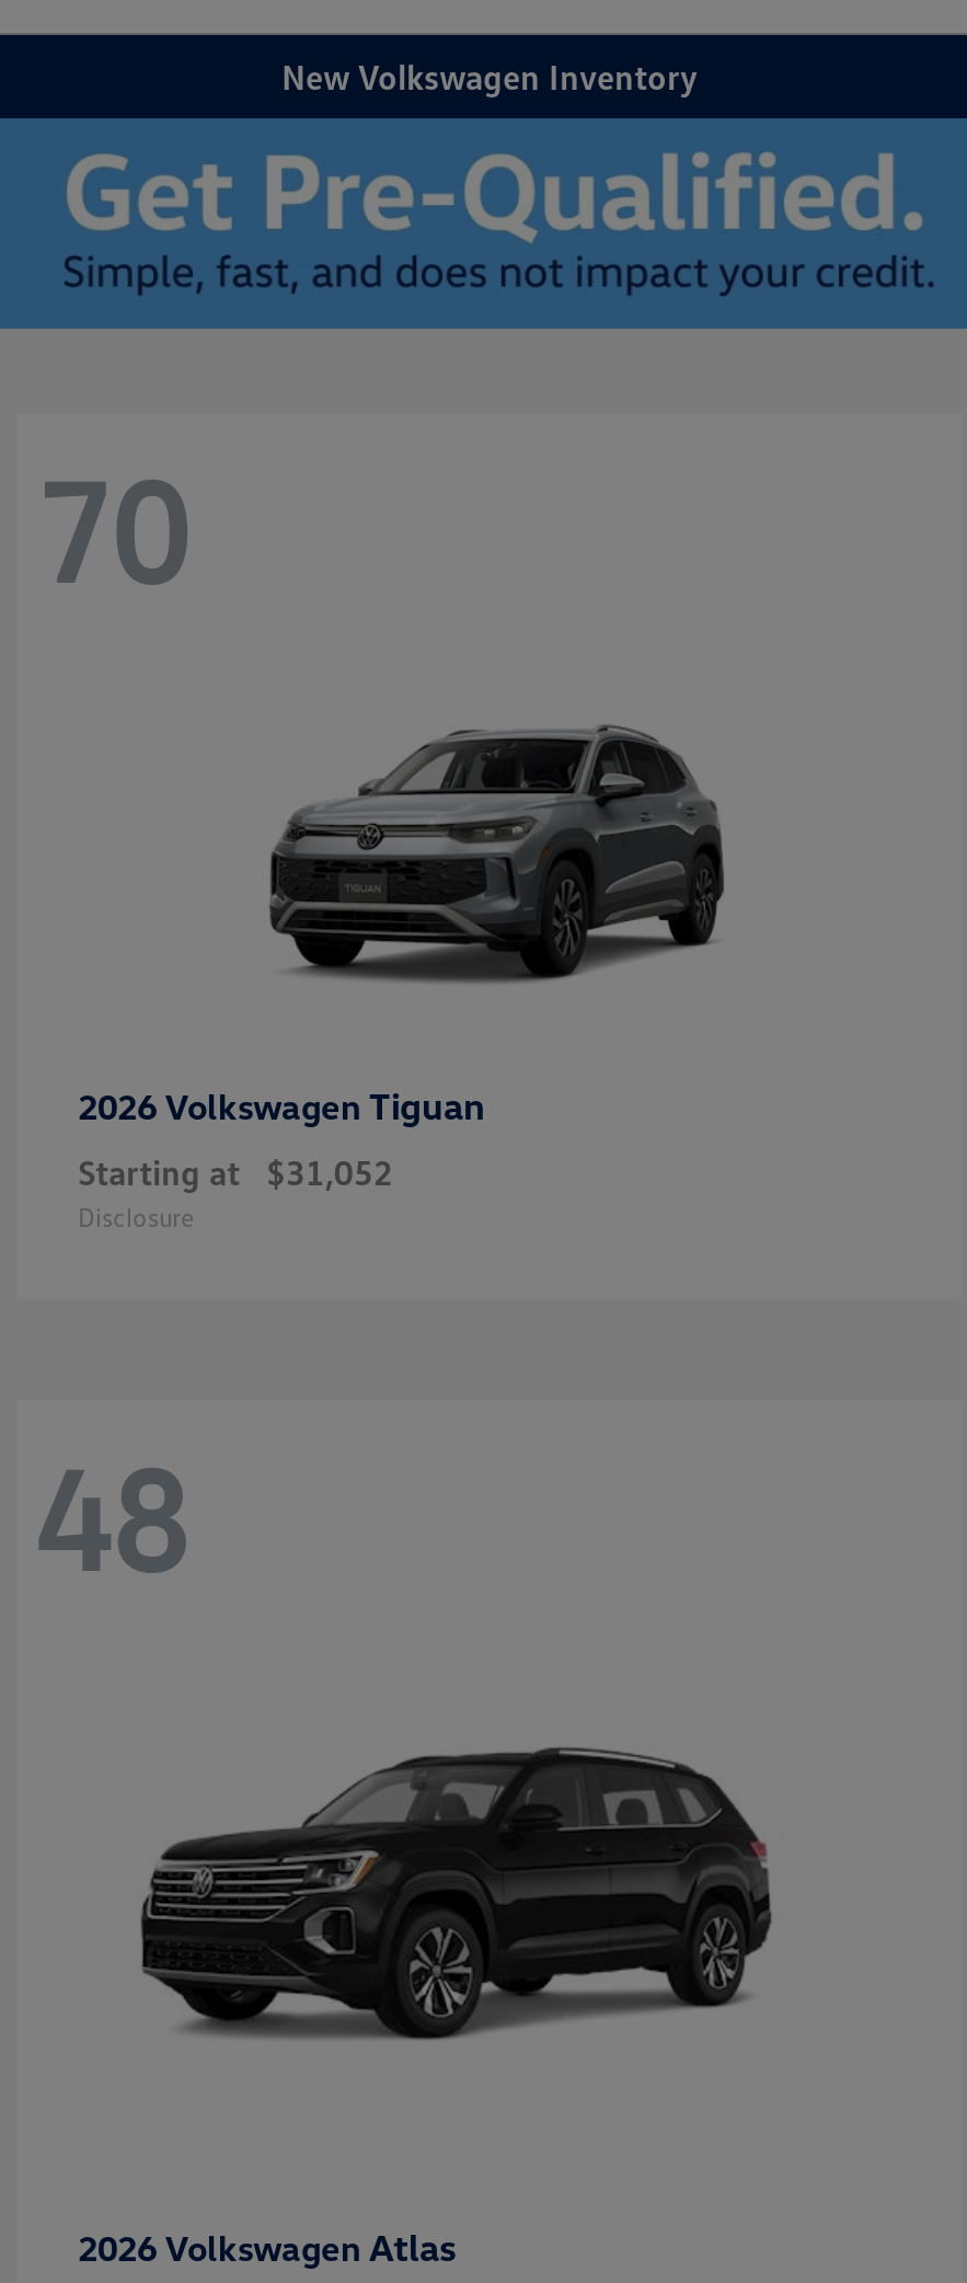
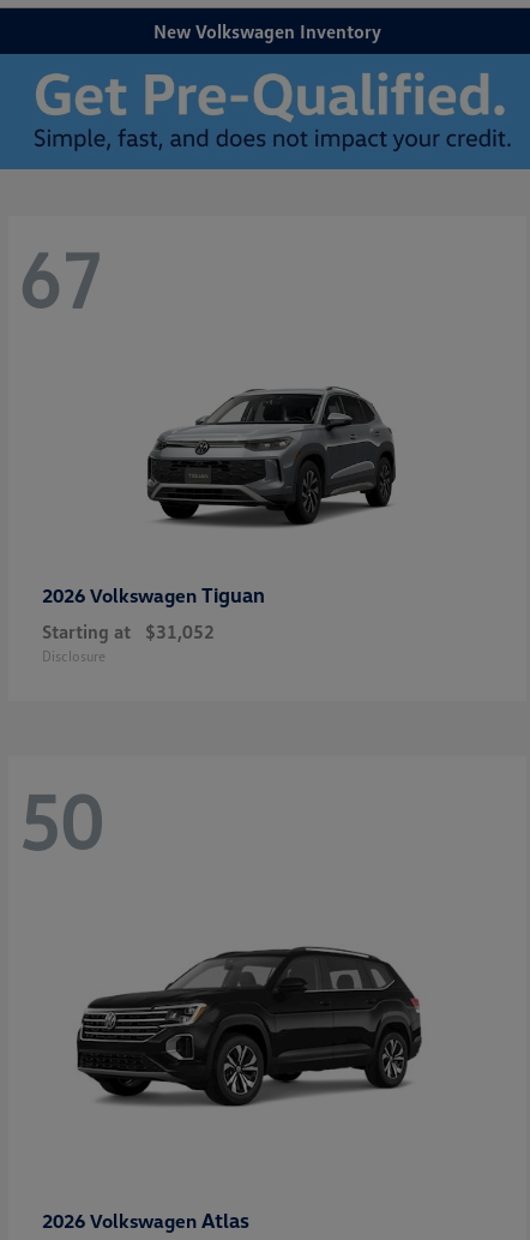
- 70
+ 67

- 48
+ 50
